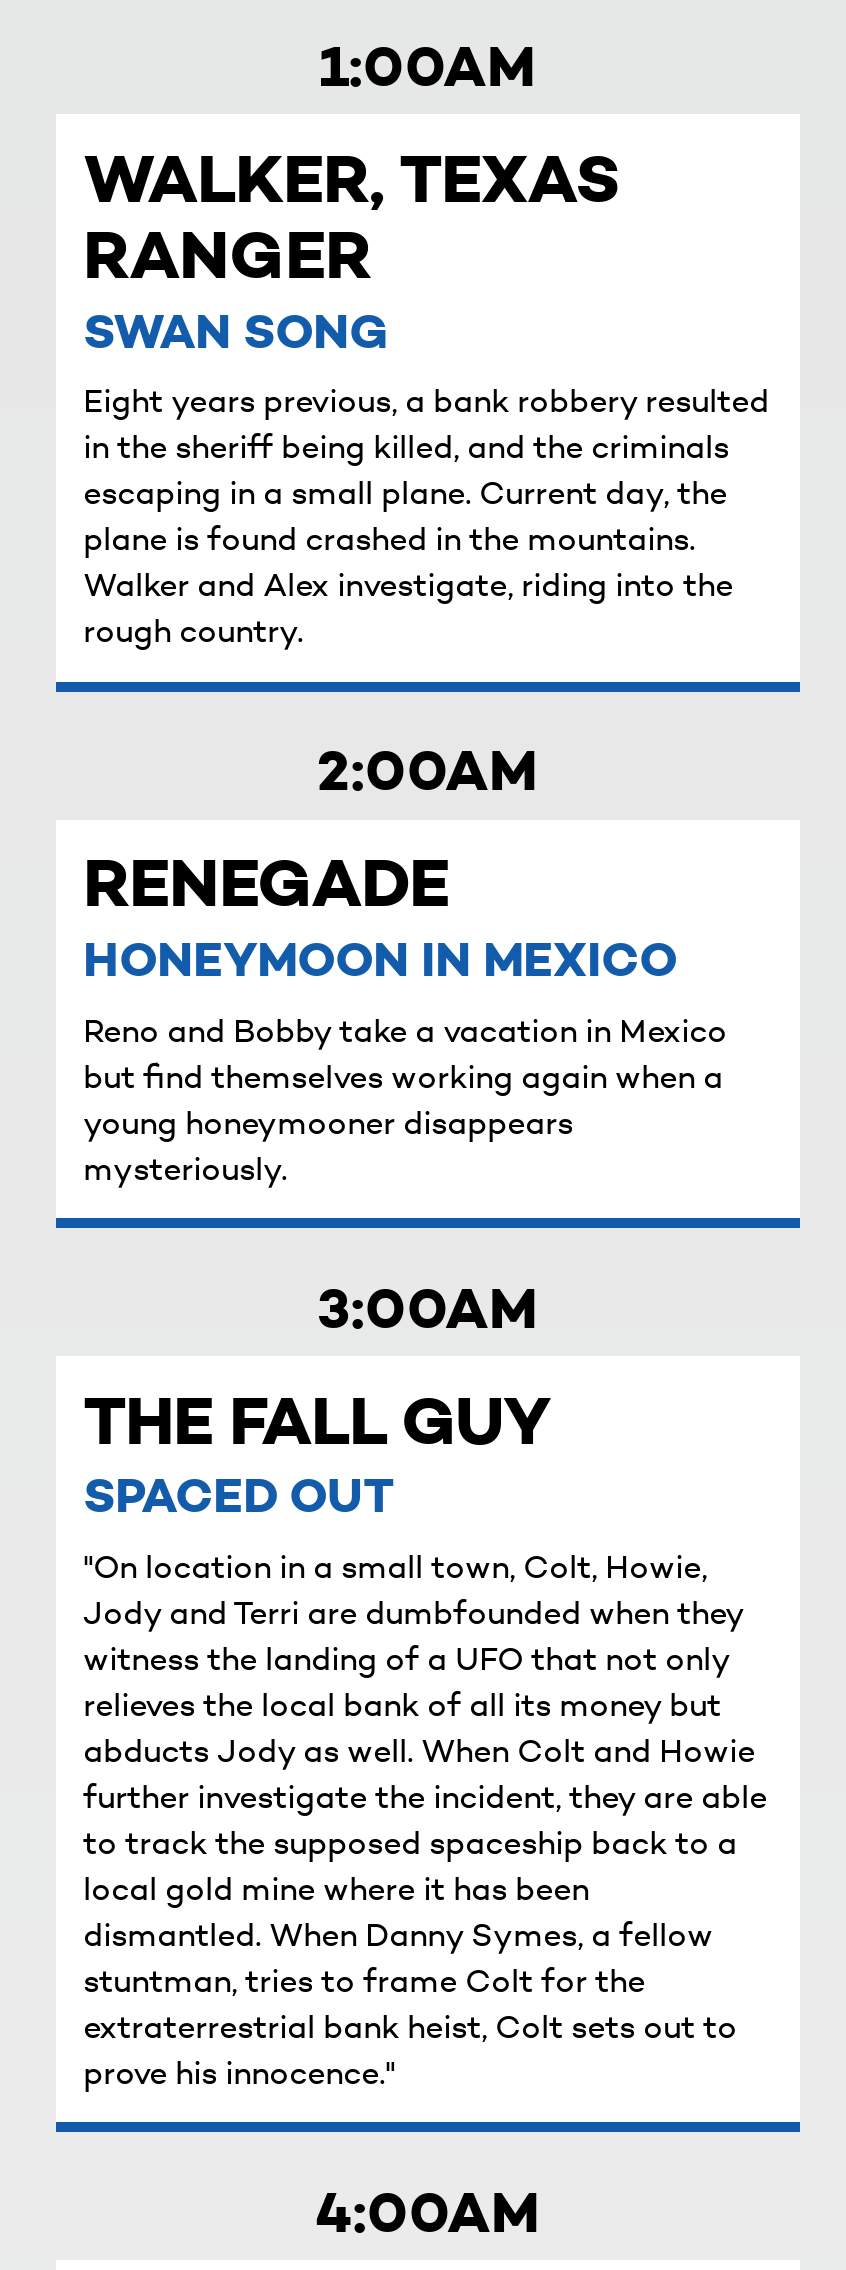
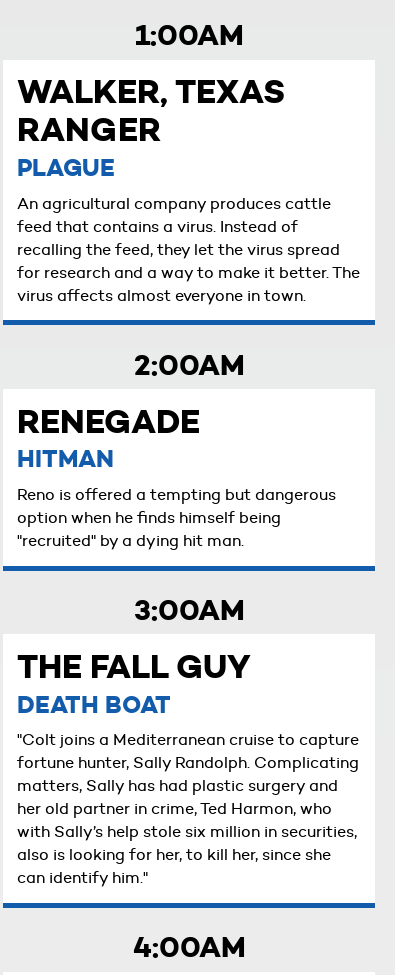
- SWAN SONG
- Eight years previous, a bank robbery resulted
- in the sheriff being killed, and the criminals
- escaping in a small plane. Current day, the
- plane is found crashed in the mountains.
- Walker and Alex investigate, riding into the
- rough country.
+ PLAGUE
+ An agricultural company produces cattle
+ feed that contains a virus. Instead of
+ recalling the feed, they let the virus spread
+ for research and a way to make it better. The
+ virus affects almost everyone in town.

- HONEYMOON IN MEXICO
- Reno and Bobby take a vacation in Mexico
- but find themselves working again when a
- young honeymooner disappears
- mysteriously.
+ HITMAN
+ Reno is offered a tempting but dangerous
+ option when he finds himself being
+ "recruited" by a dying hit man.

- SPACED OUT
- "On location in a small town, Colt, Howie,
- Jody and Terri are dumbfounded when they
- witness the landing of a UFO that not only
- relieves the local bank of all its money but
- abducts Jody as well. When Colt and Howie
- further investigate the incident, they are able
- to track the supposed spaceship back to a
- local gold mine where it has been
- dismantled. When Danny Symes, a fellow
- stuntman, tries to frame Colt for the
- extraterrestrial bank heist, Colt sets out to
- prove his innocence."
+ DEATH BOAT
+ "Colt joins a Mediterranean cruise to capture
+ fortune hunter, Sally Randolph. Complicating
+ matters, Sally has had plastic surgery and
+ her old partner in crime, Ted Harmon, who
+ with Sally’s help stole six million in securities,
+ also is looking for her, to kill her, since she
+ can identify him."
